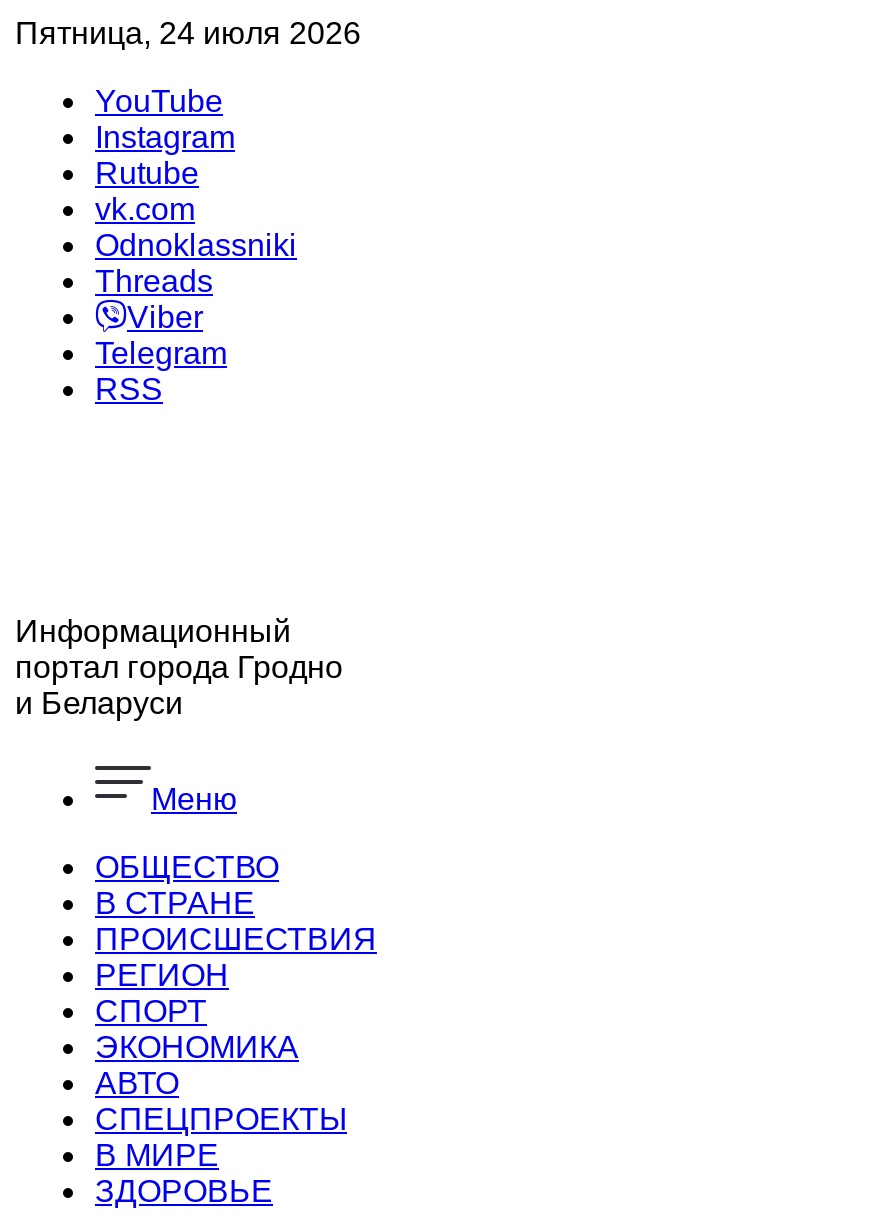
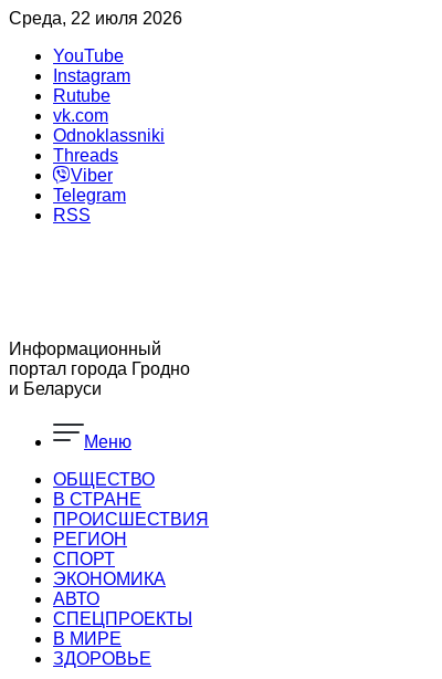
- Пятница, 24 июля 2026
+ Среда, 22 июля 2026
